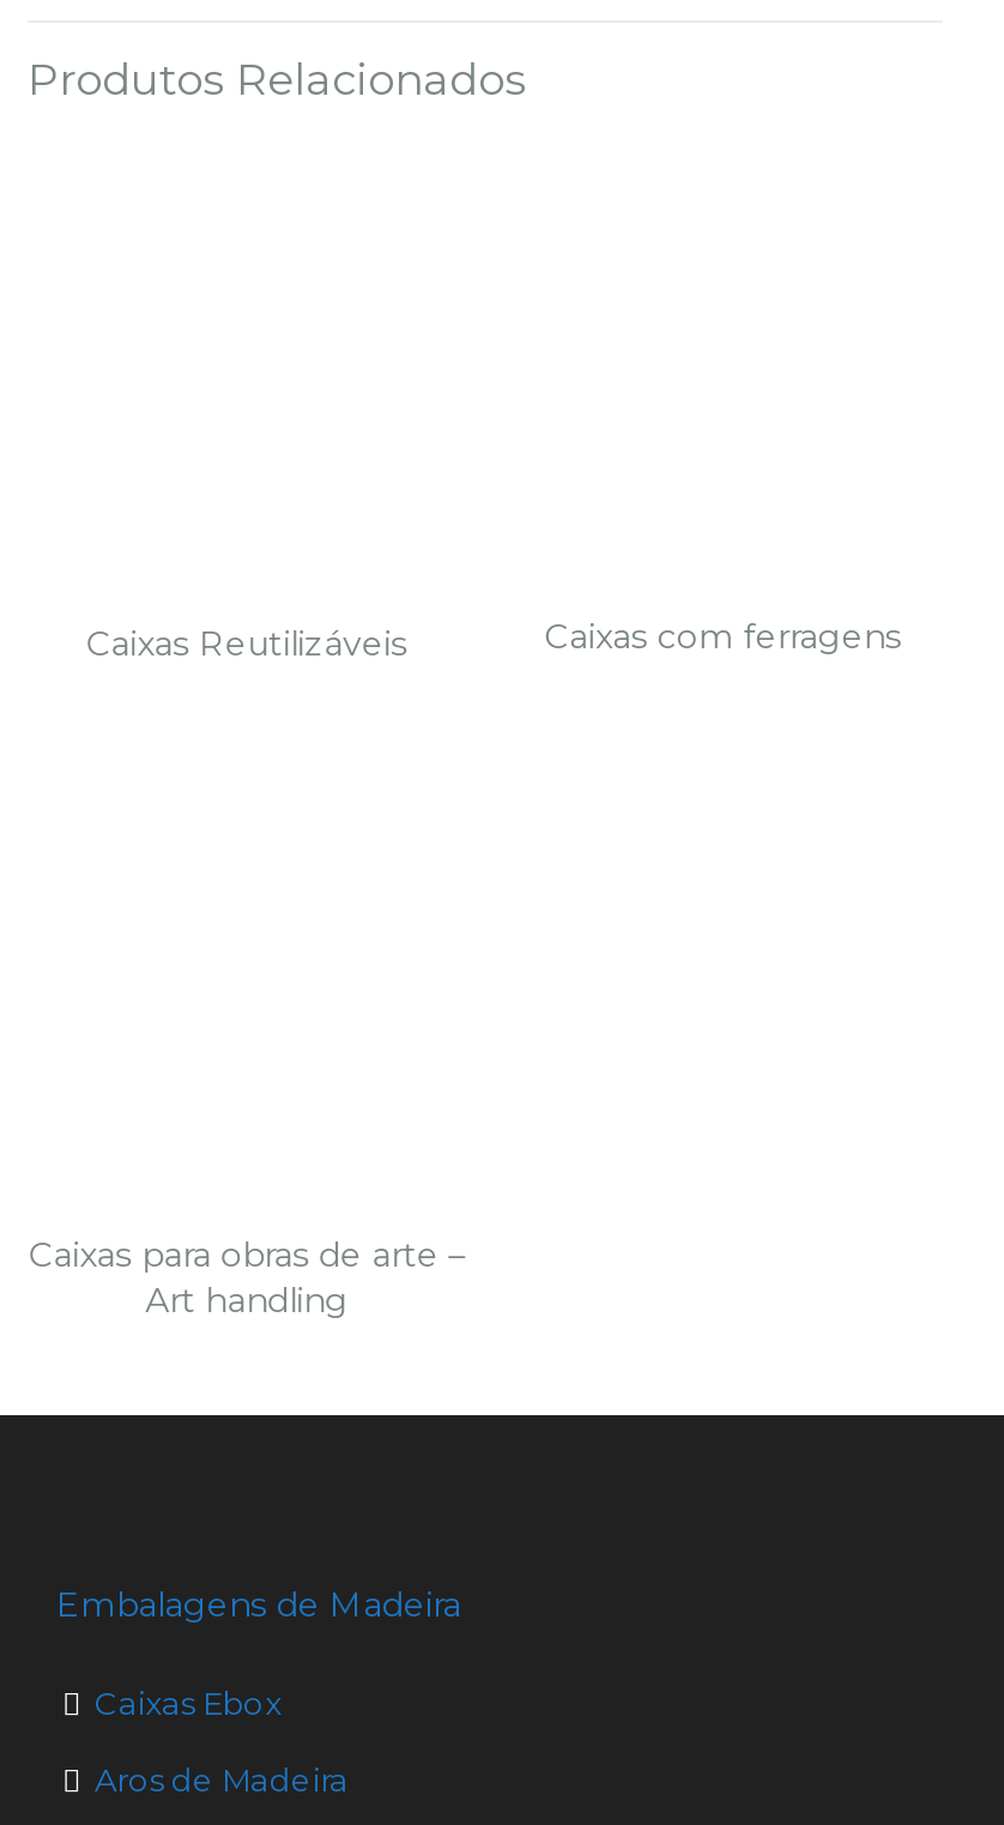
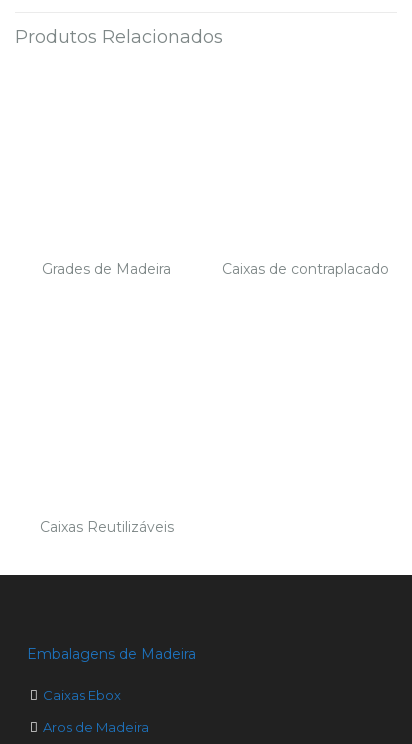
+ Grades de Madeira
+ Caixas de contraplacado

moved down: Caixas Reutilizáveis

- Caixas com ferragens

- Caixas para obras de arte –
- Art handling
